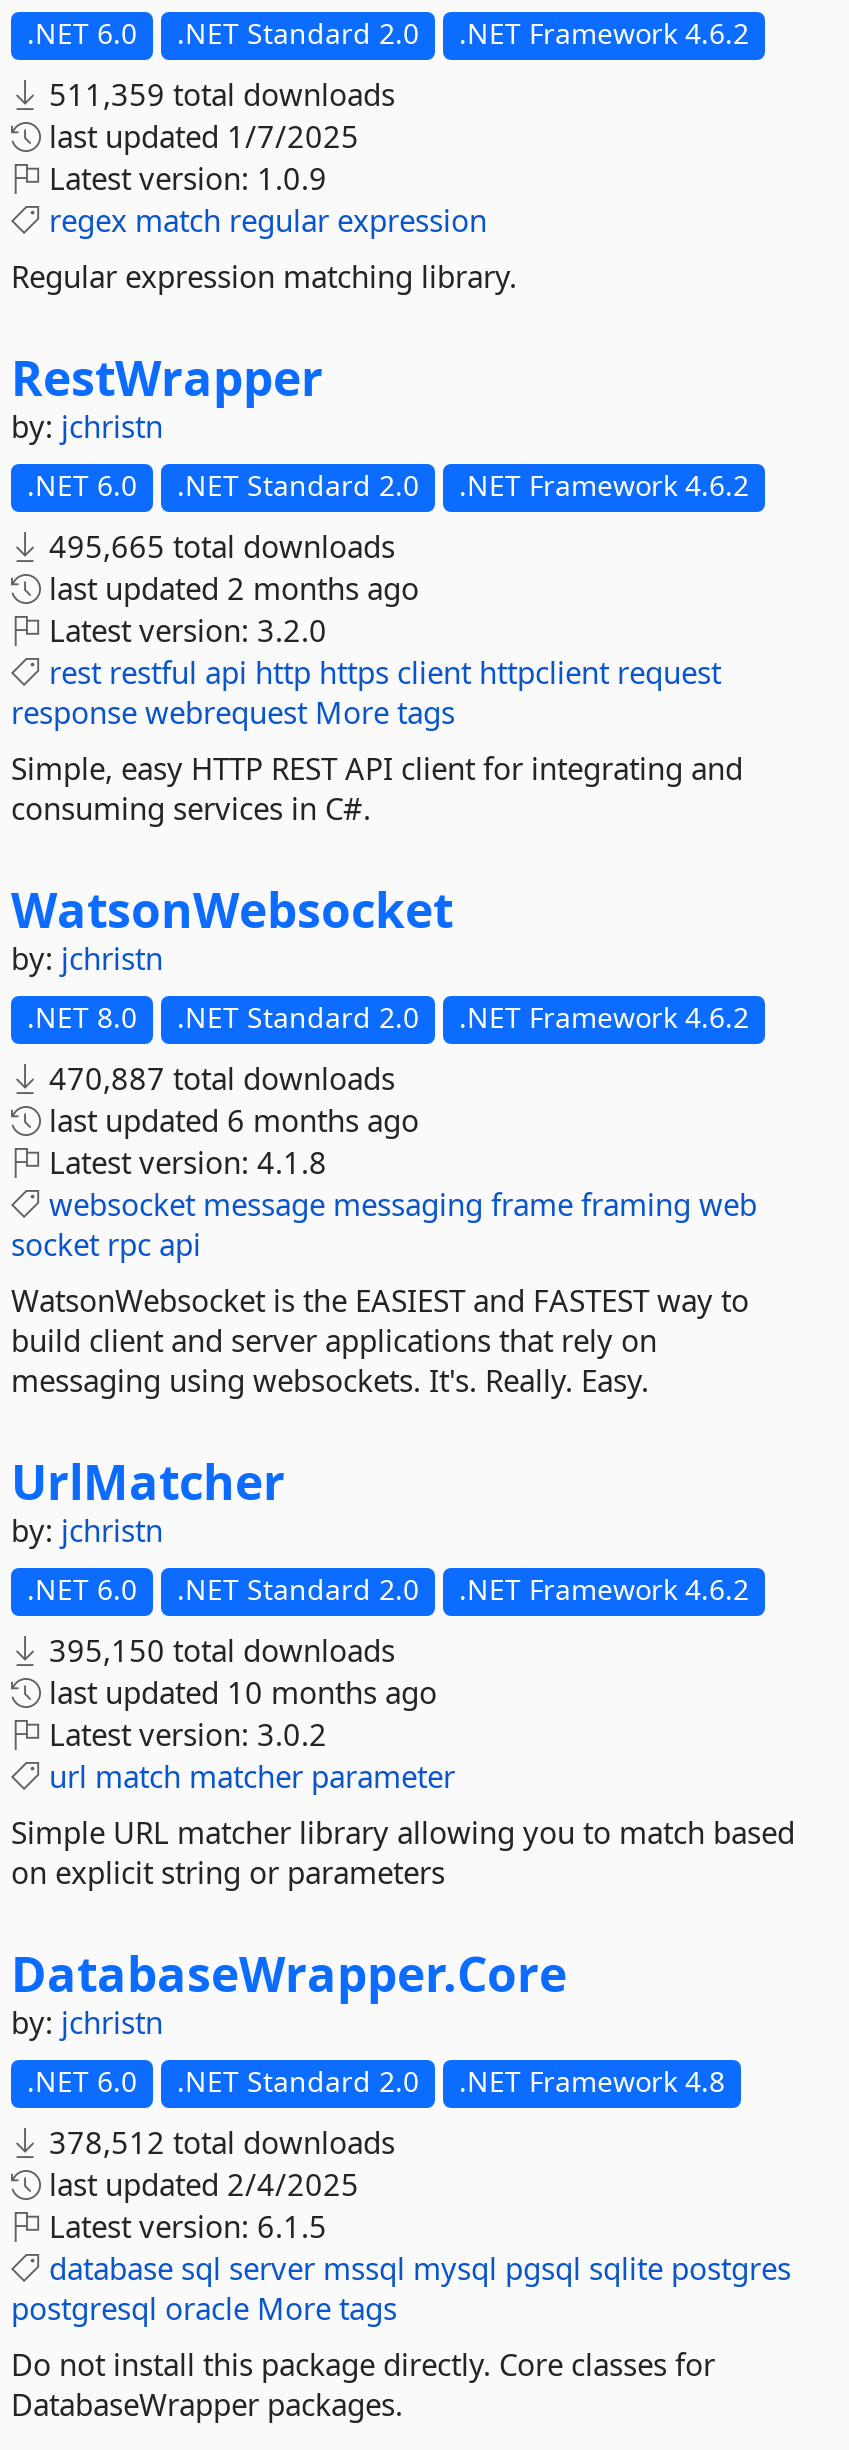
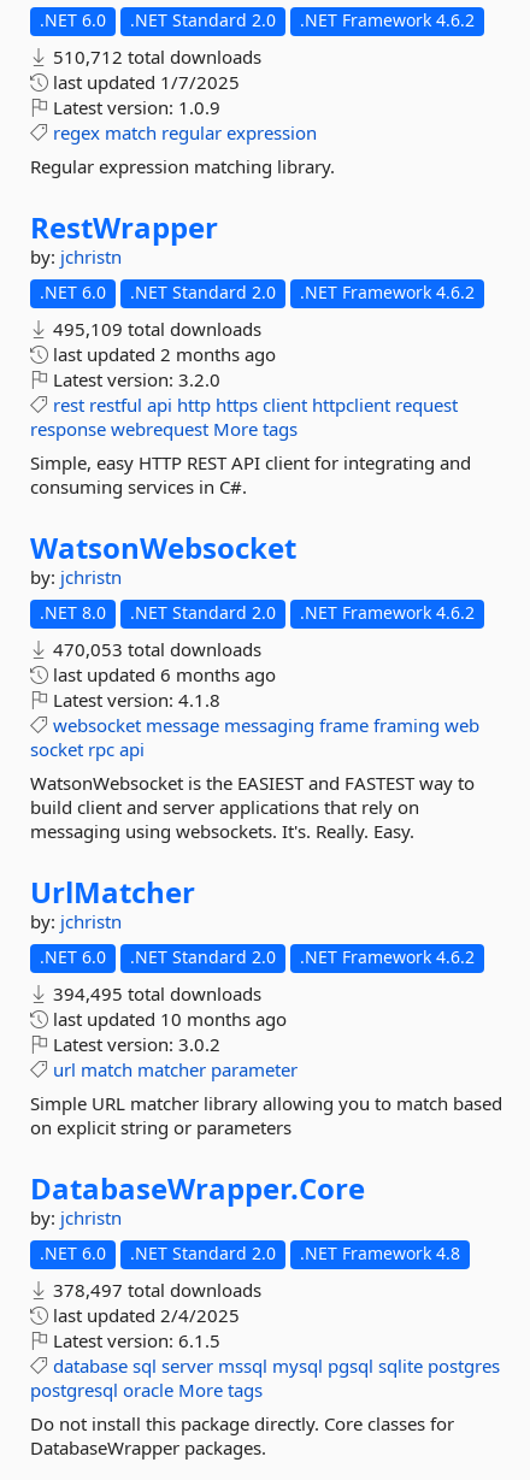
- 511,359 total downloads
+ 510,712 total downloads

- 495,665 total downloads
+ 495,109 total downloads

- 470,887 total downloads
+ 470,053 total downloads

- 395,150 total downloads
+ 394,495 total downloads

- 378,512 total downloads
+ 378,497 total downloads
